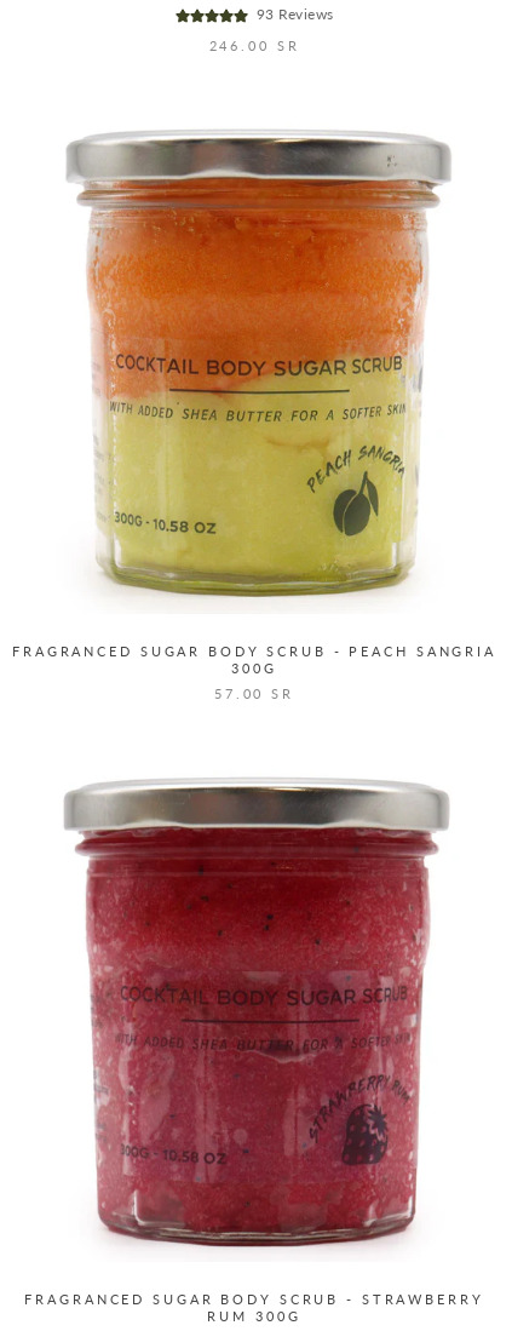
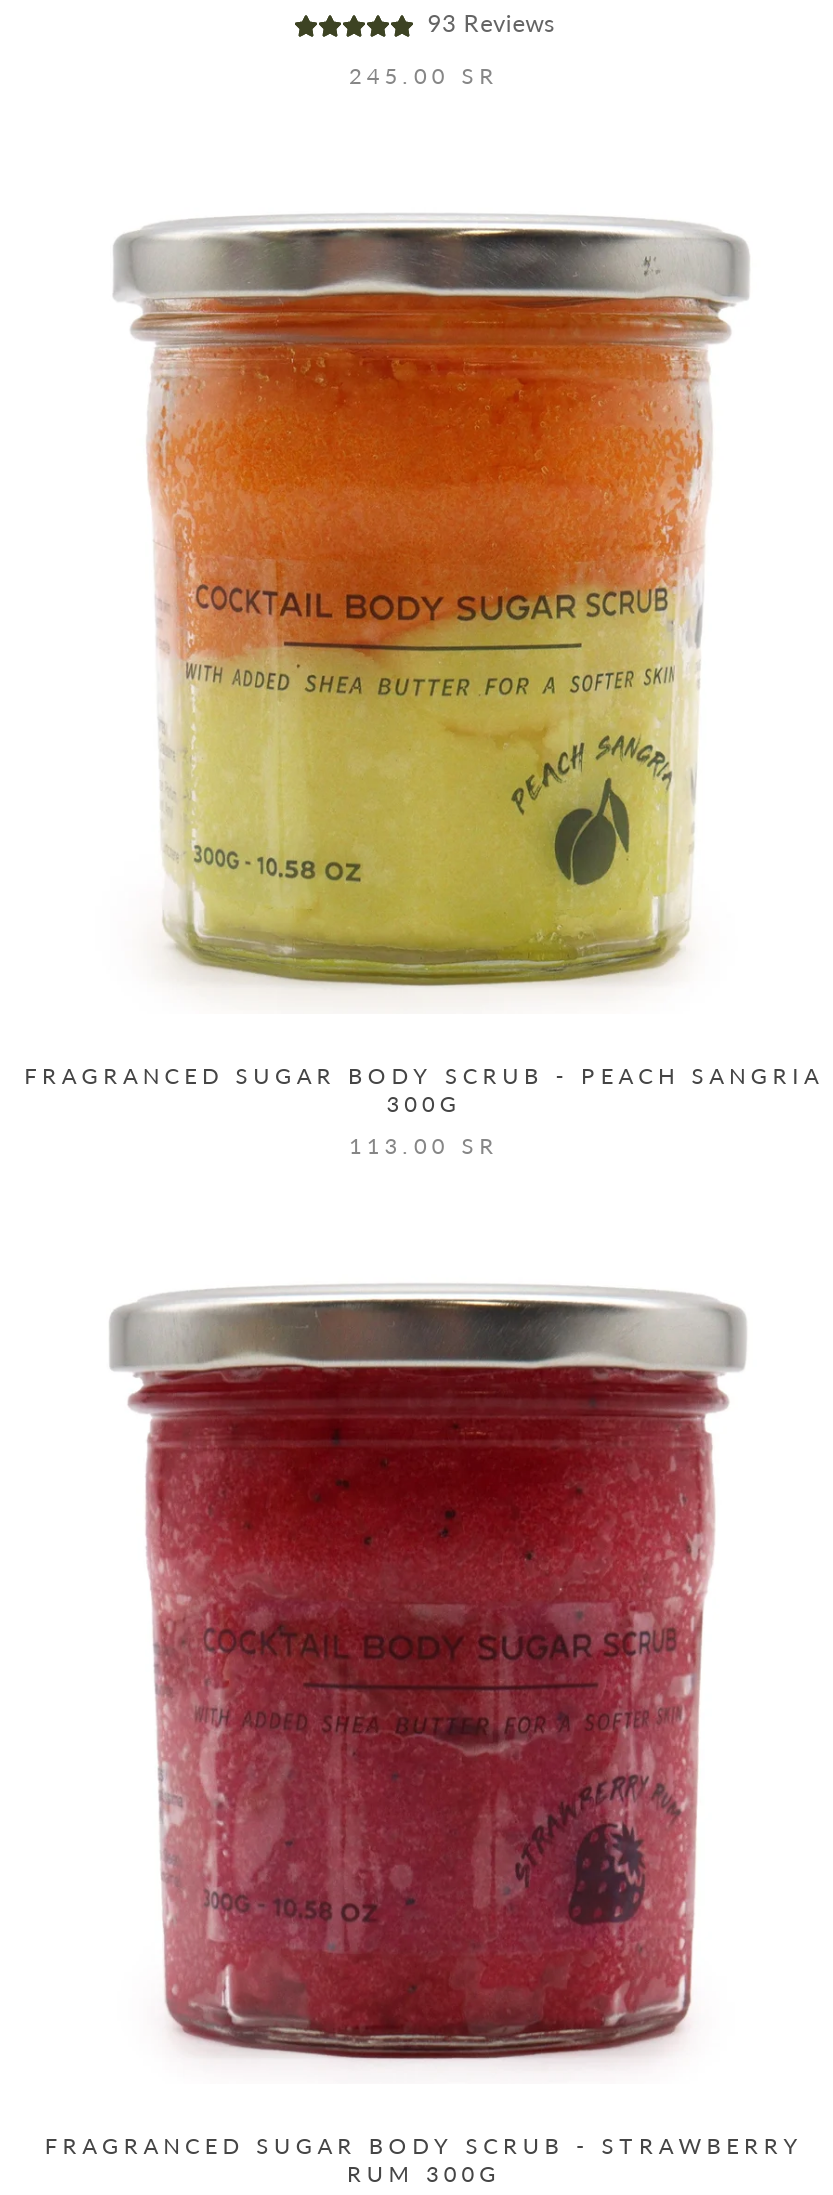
- 246.00 SR
+ 245.00 SR

- 57.00 SR
+ 113.00 SR
